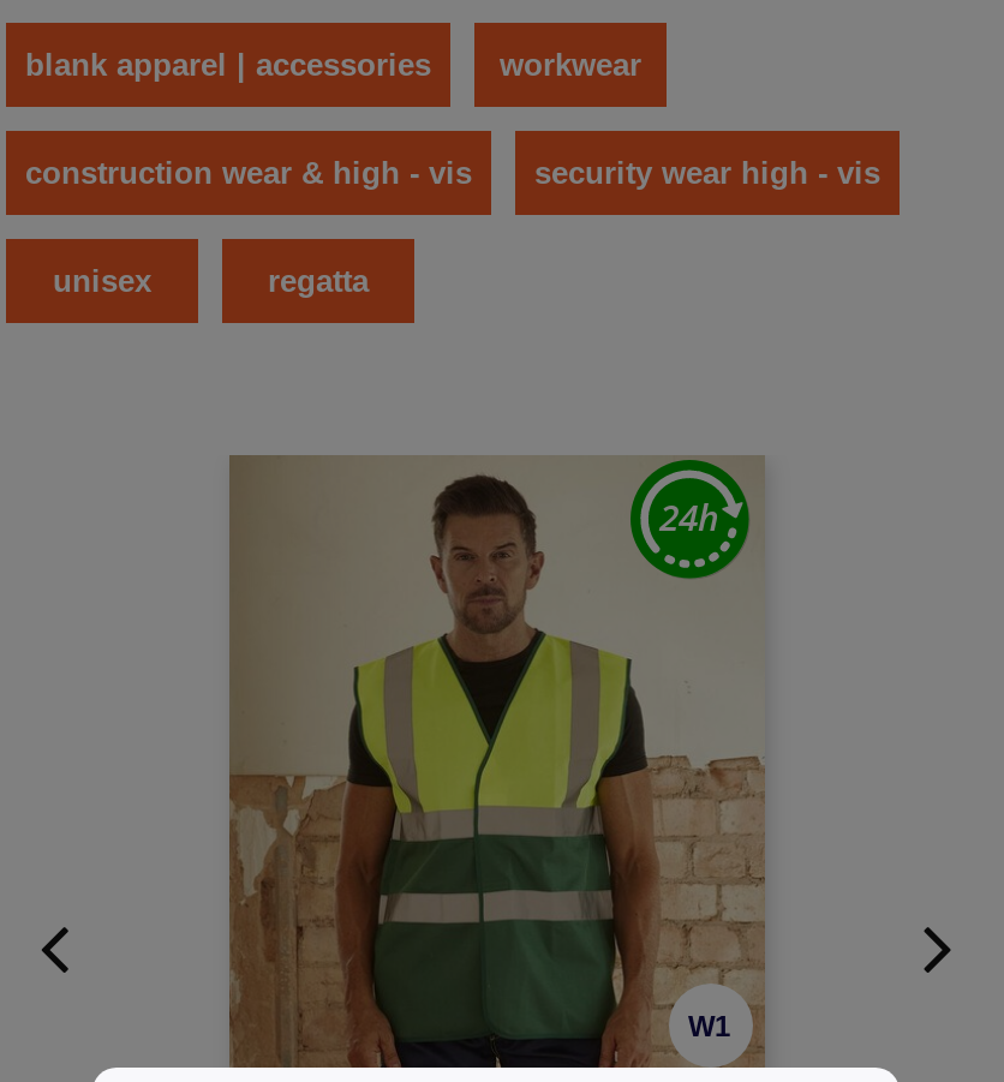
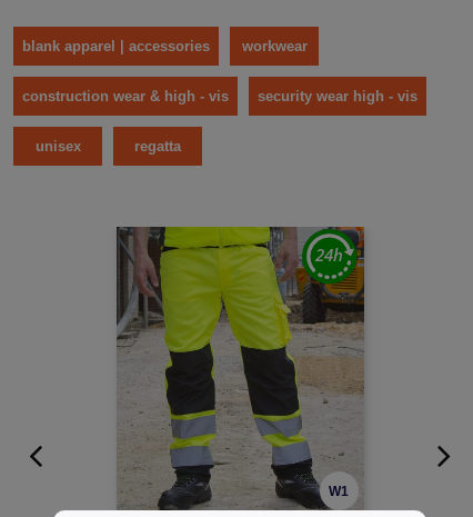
- [image]
+ [image]
